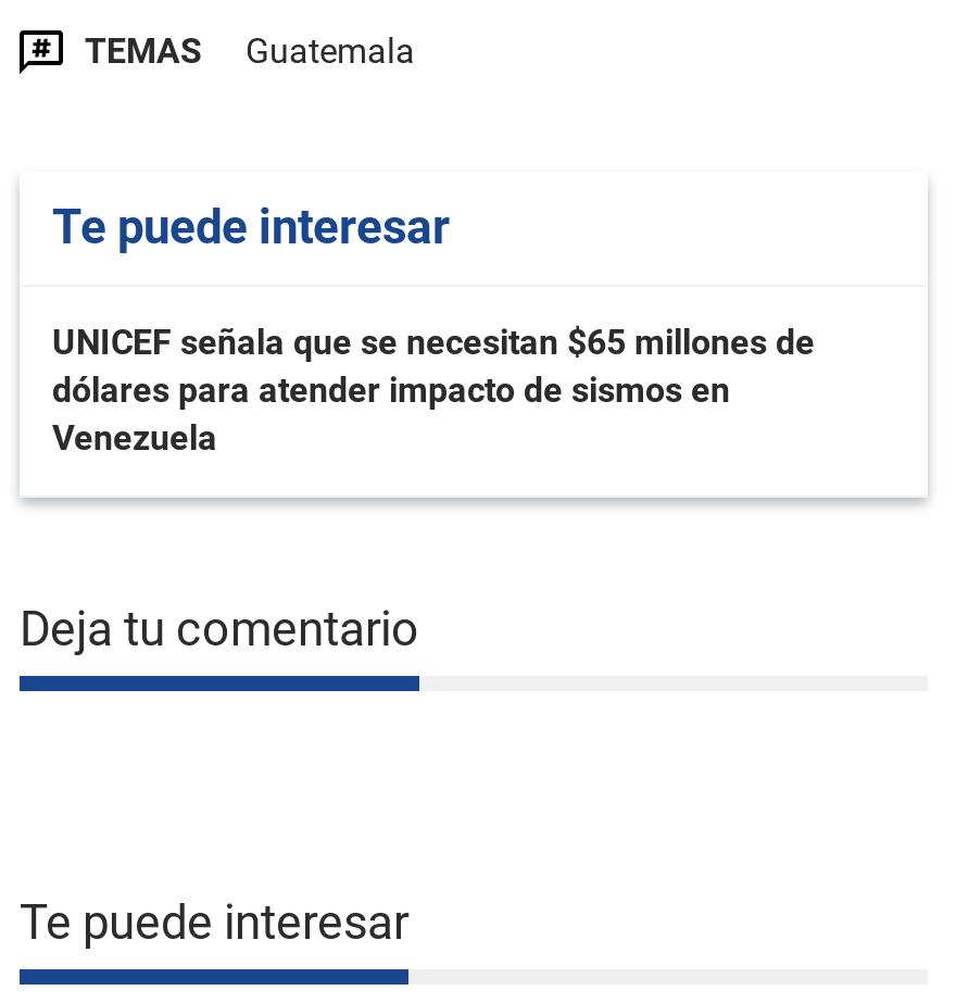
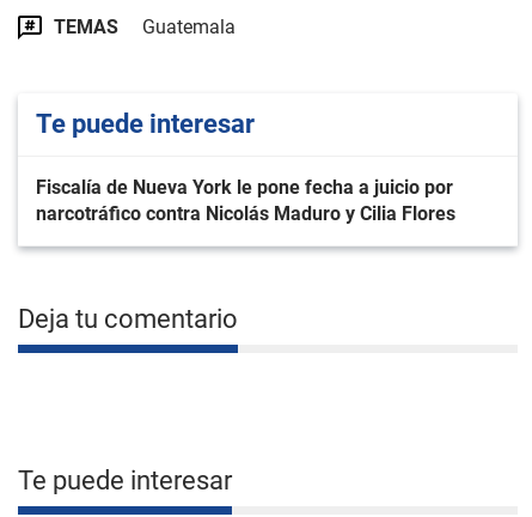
- UNICEF señala que se necesitan $65 millones de
- dólares para atender impacto de sismos en
- Venezuela
+ Fiscalía de Nueva York le pone fecha a juicio por
+ narcotráfico contra Nicolás Maduro y Cilia Flores
